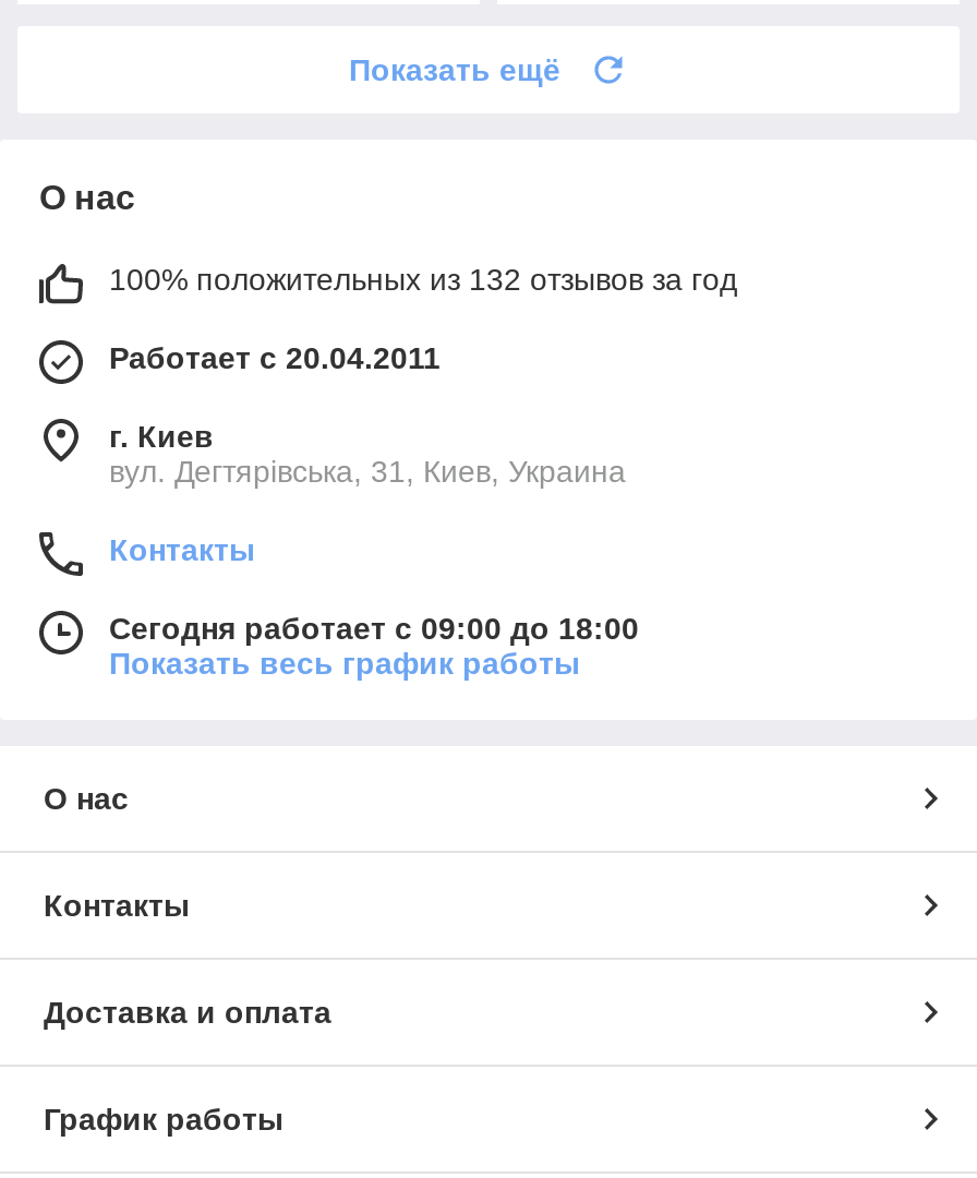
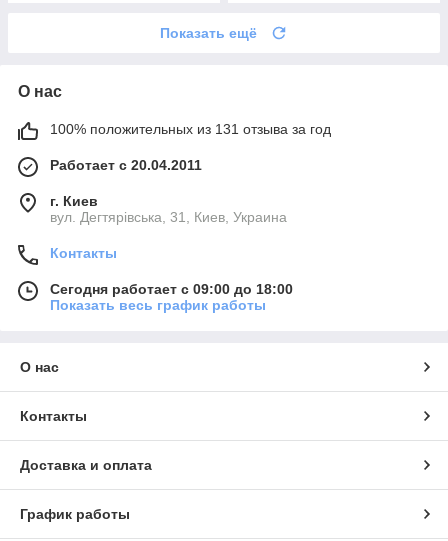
- 100% положительных из 132 отзывов за год
+ 100% положительных из 131 отзыва за год
